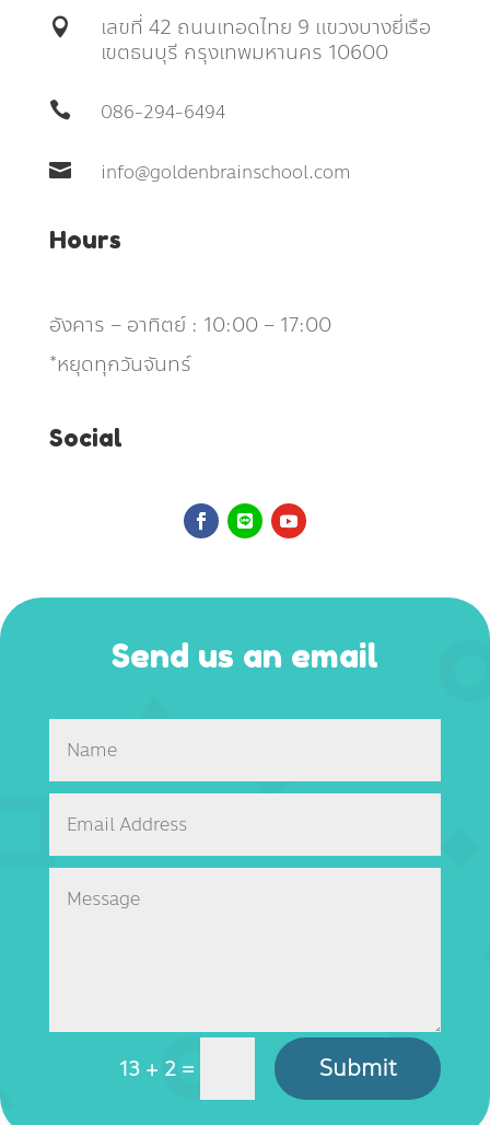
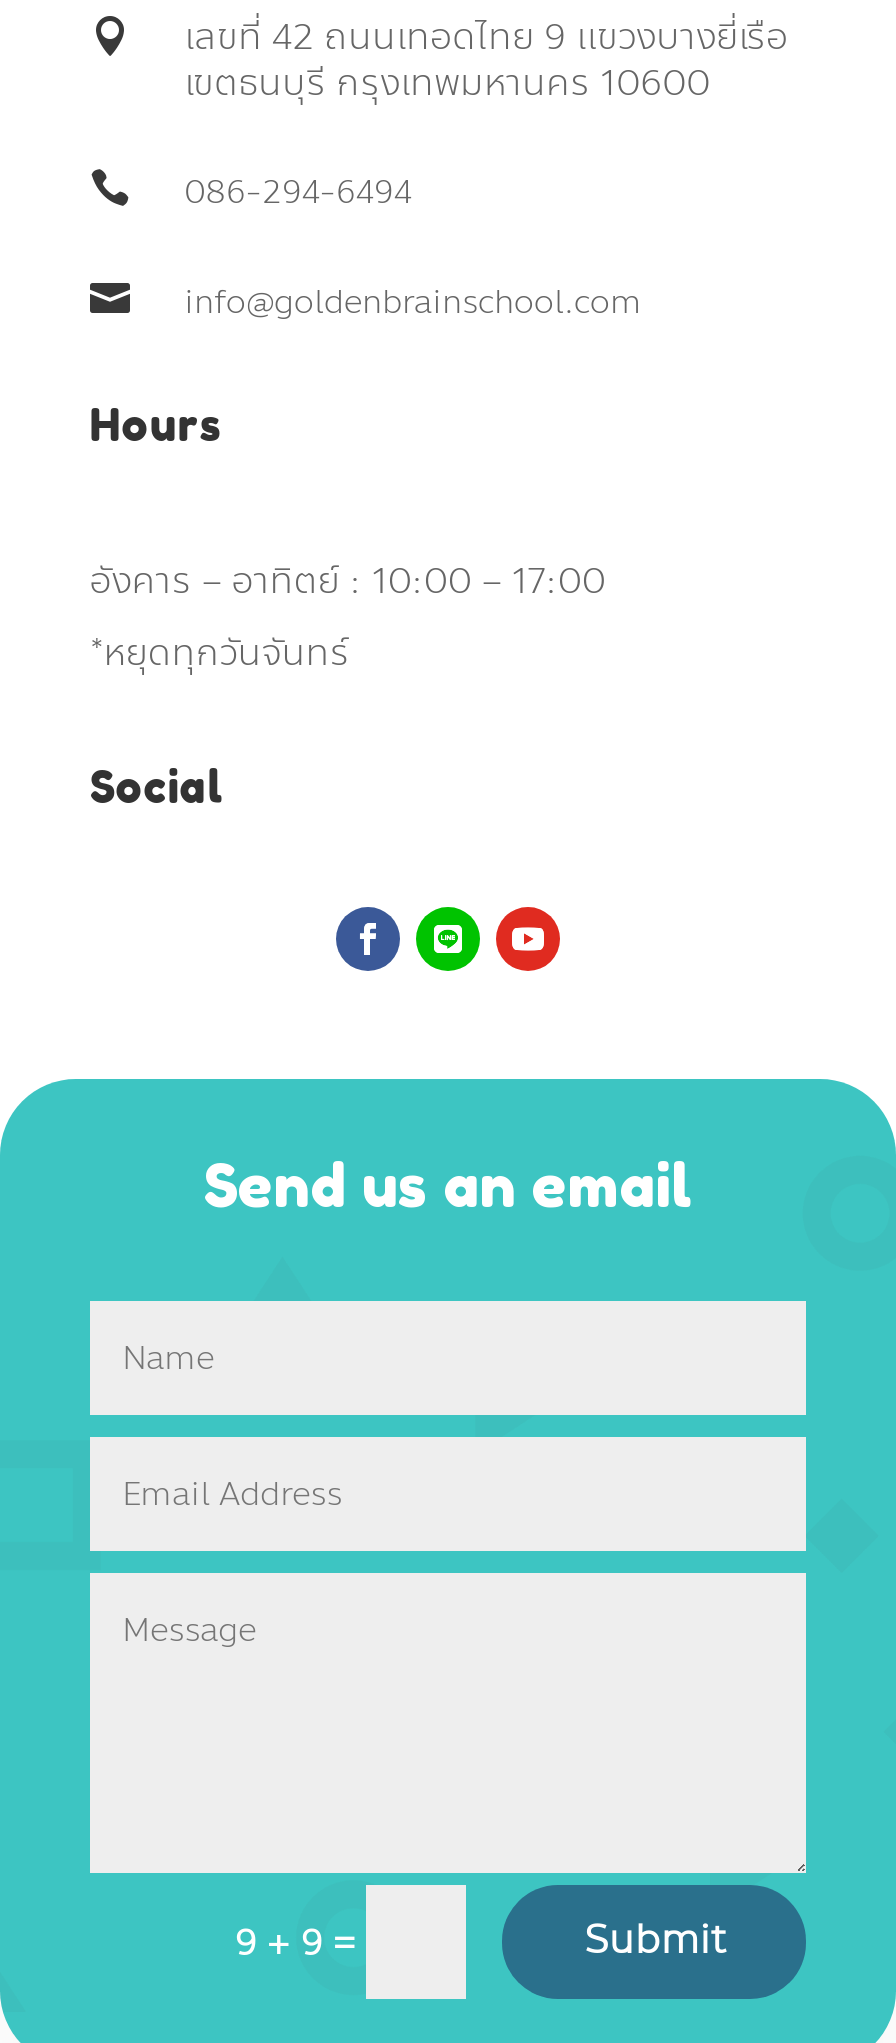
- 13 + 2 =
+ 9 + 9 =
